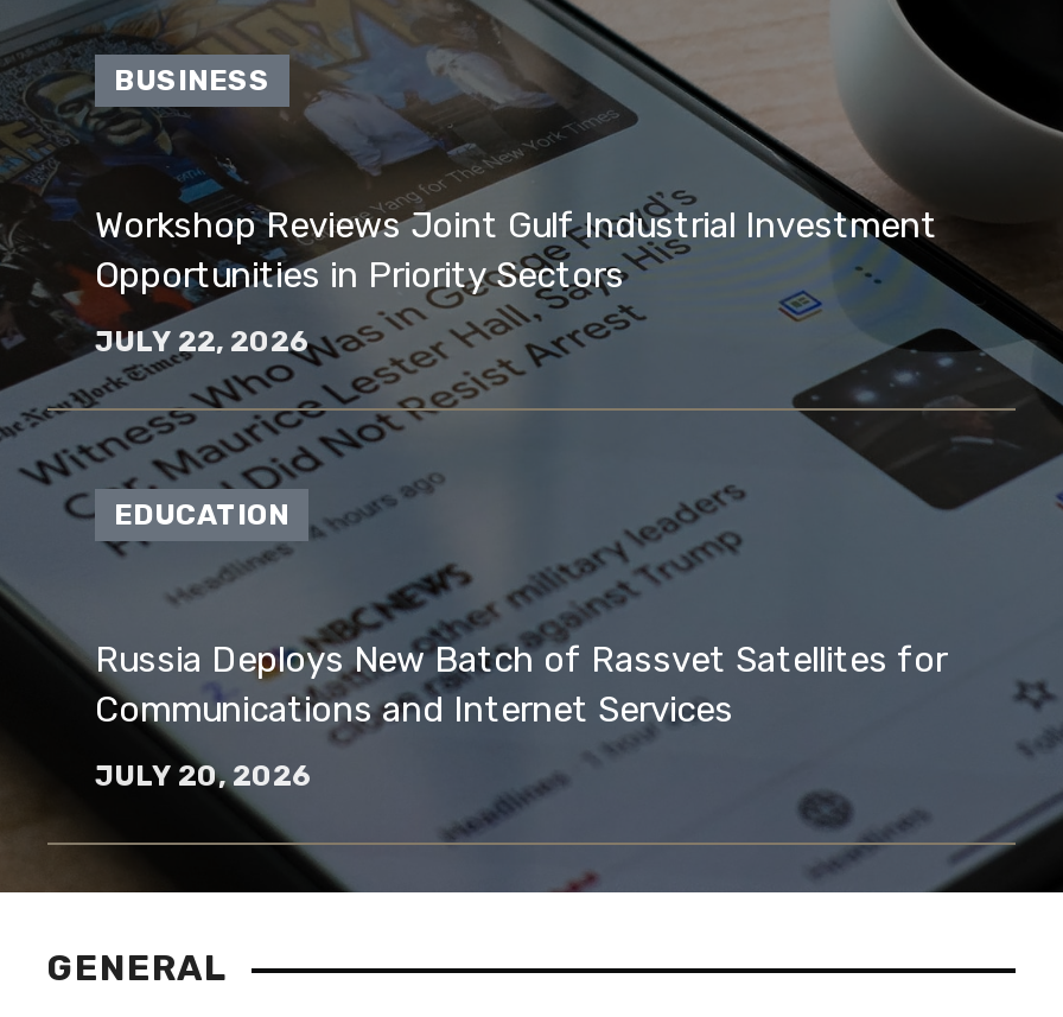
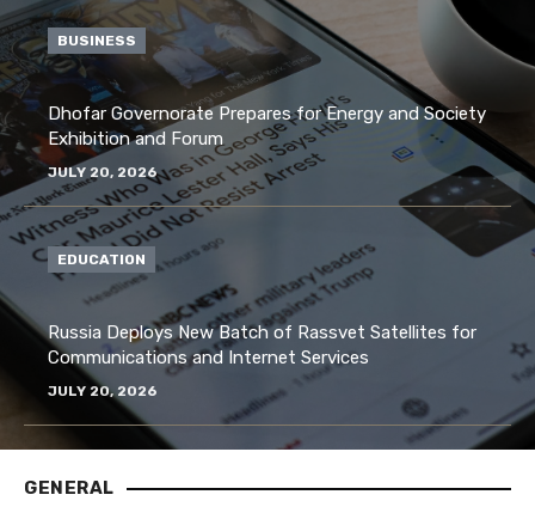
- Workshop Reviews Joint Gulf Industrial Investment
- Opportunities in Priority Sectors
+ Dhofar Governorate Prepares for Energy and Society
+ Exhibition and Forum

- JULY 22, 2026
+ JULY 20, 2026
